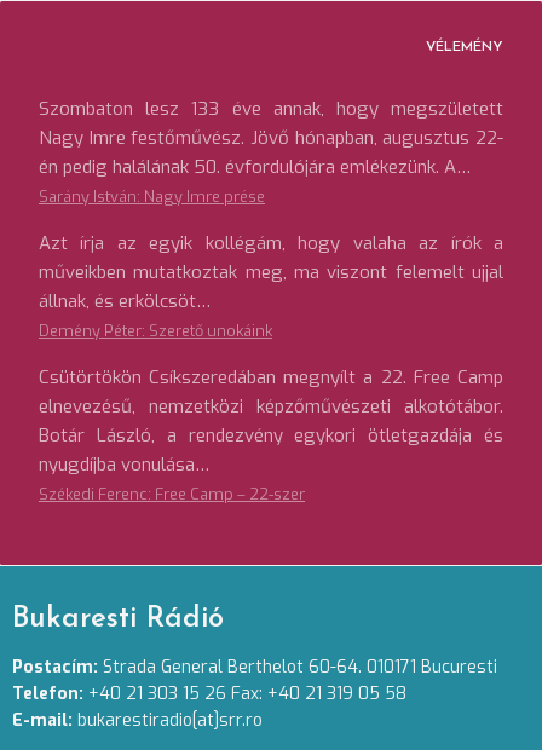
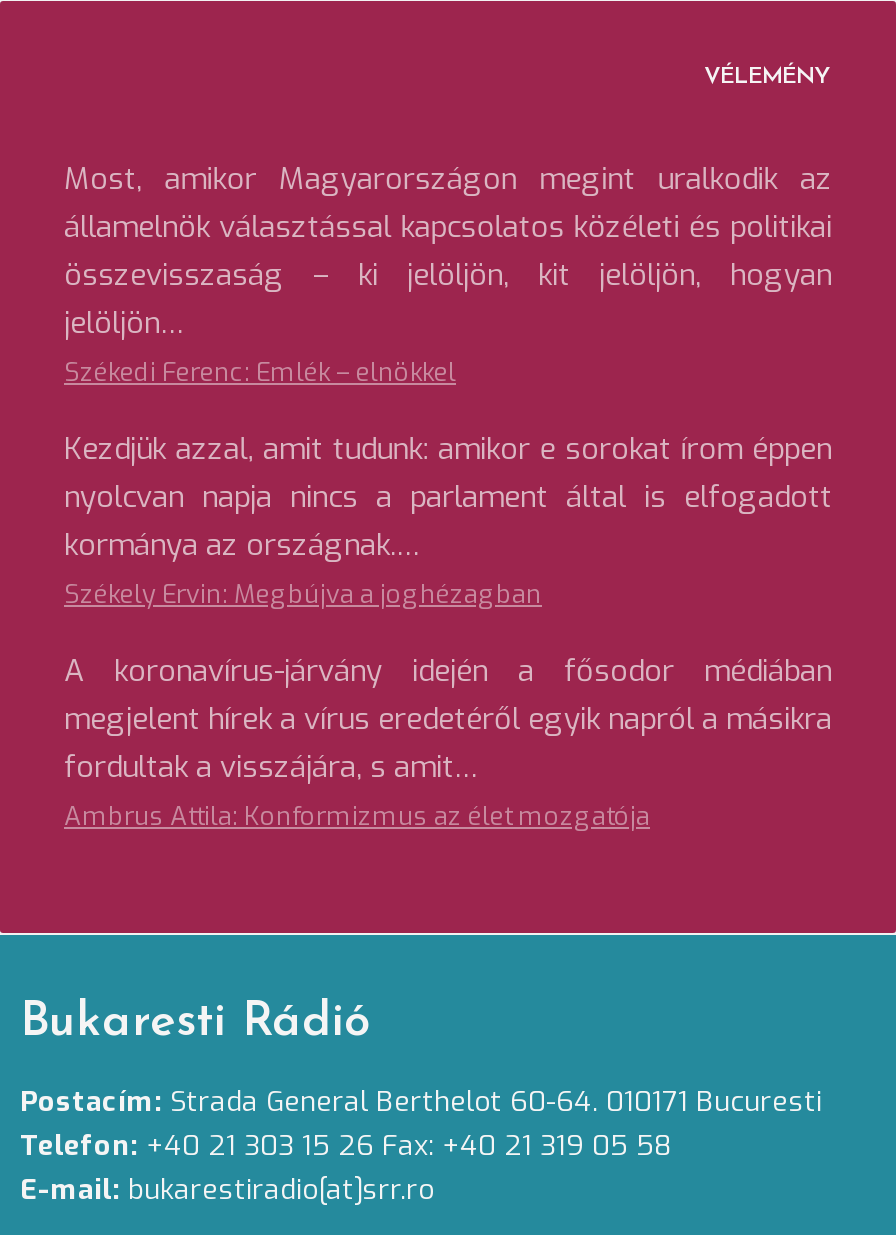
- Szombaton lesz 133 éve annak, hogy megszületett
- Nagy Imre festőművész. Jövő hónapban, augusztus 22-
- én pedig halálának 50. évfordulójára emlékezünk. A…
- Sarány István: Nagy Imre prése
+ Most, amikor Magyarországon megint uralkodik az
+ államelnök választással kapcsolatos közéleti és politikai
+ összevisszaság – ki jelöljön, kit jelöljön, hogyan
+ jelöljön…
+ Székedi Ferenc: Emlék – elnökkel

- Azt írja az egyik kollégám, hogy valaha az írók a
- műveikben mutatkoztak meg, ma viszont felemelt ujjal
- állnak, és erkölcsöt…
- Demény Péter: Szerető unokáink
+ Kezdjük azzal, amit tudunk: amikor e sorokat írom éppen
+ nyolcvan napja nincs a parlament által is elfogadott
+ kormánya az országnak.…
+ Székely Ervin: Megbújva a joghézagban

- Csütörtökön Csíkszeredában megnyílt a 22. Free Camp
- elnevezésű, nemzetközi képzőművészeti alkotótábor.
- Botár László, a rendezvény egykori ötletgazdája és
- nyugdíjba vonulása…
- Székedi Ferenc: Free Camp – 22-szer
+ A koronavírus-járvány idején a fősodor médiában
+ megjelent hírek a vírus eredetéről egyik napról a másikra
+ fordultak a visszájára, s amit…
+ Ambrus Attila: Konformizmus az élet mozgatója
